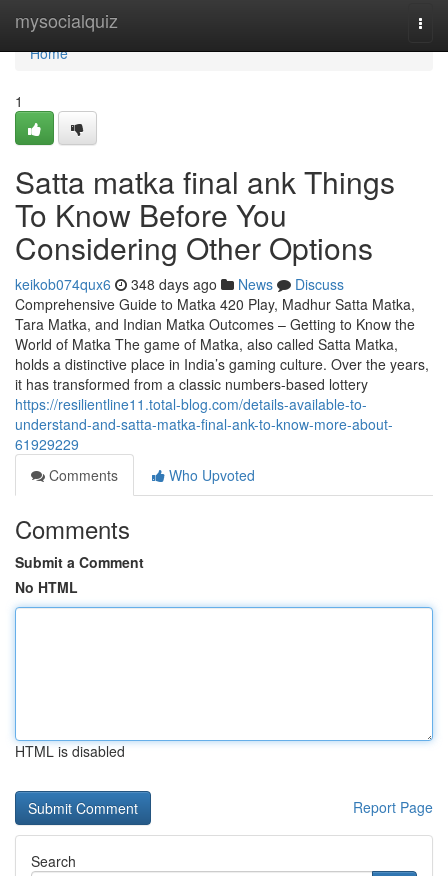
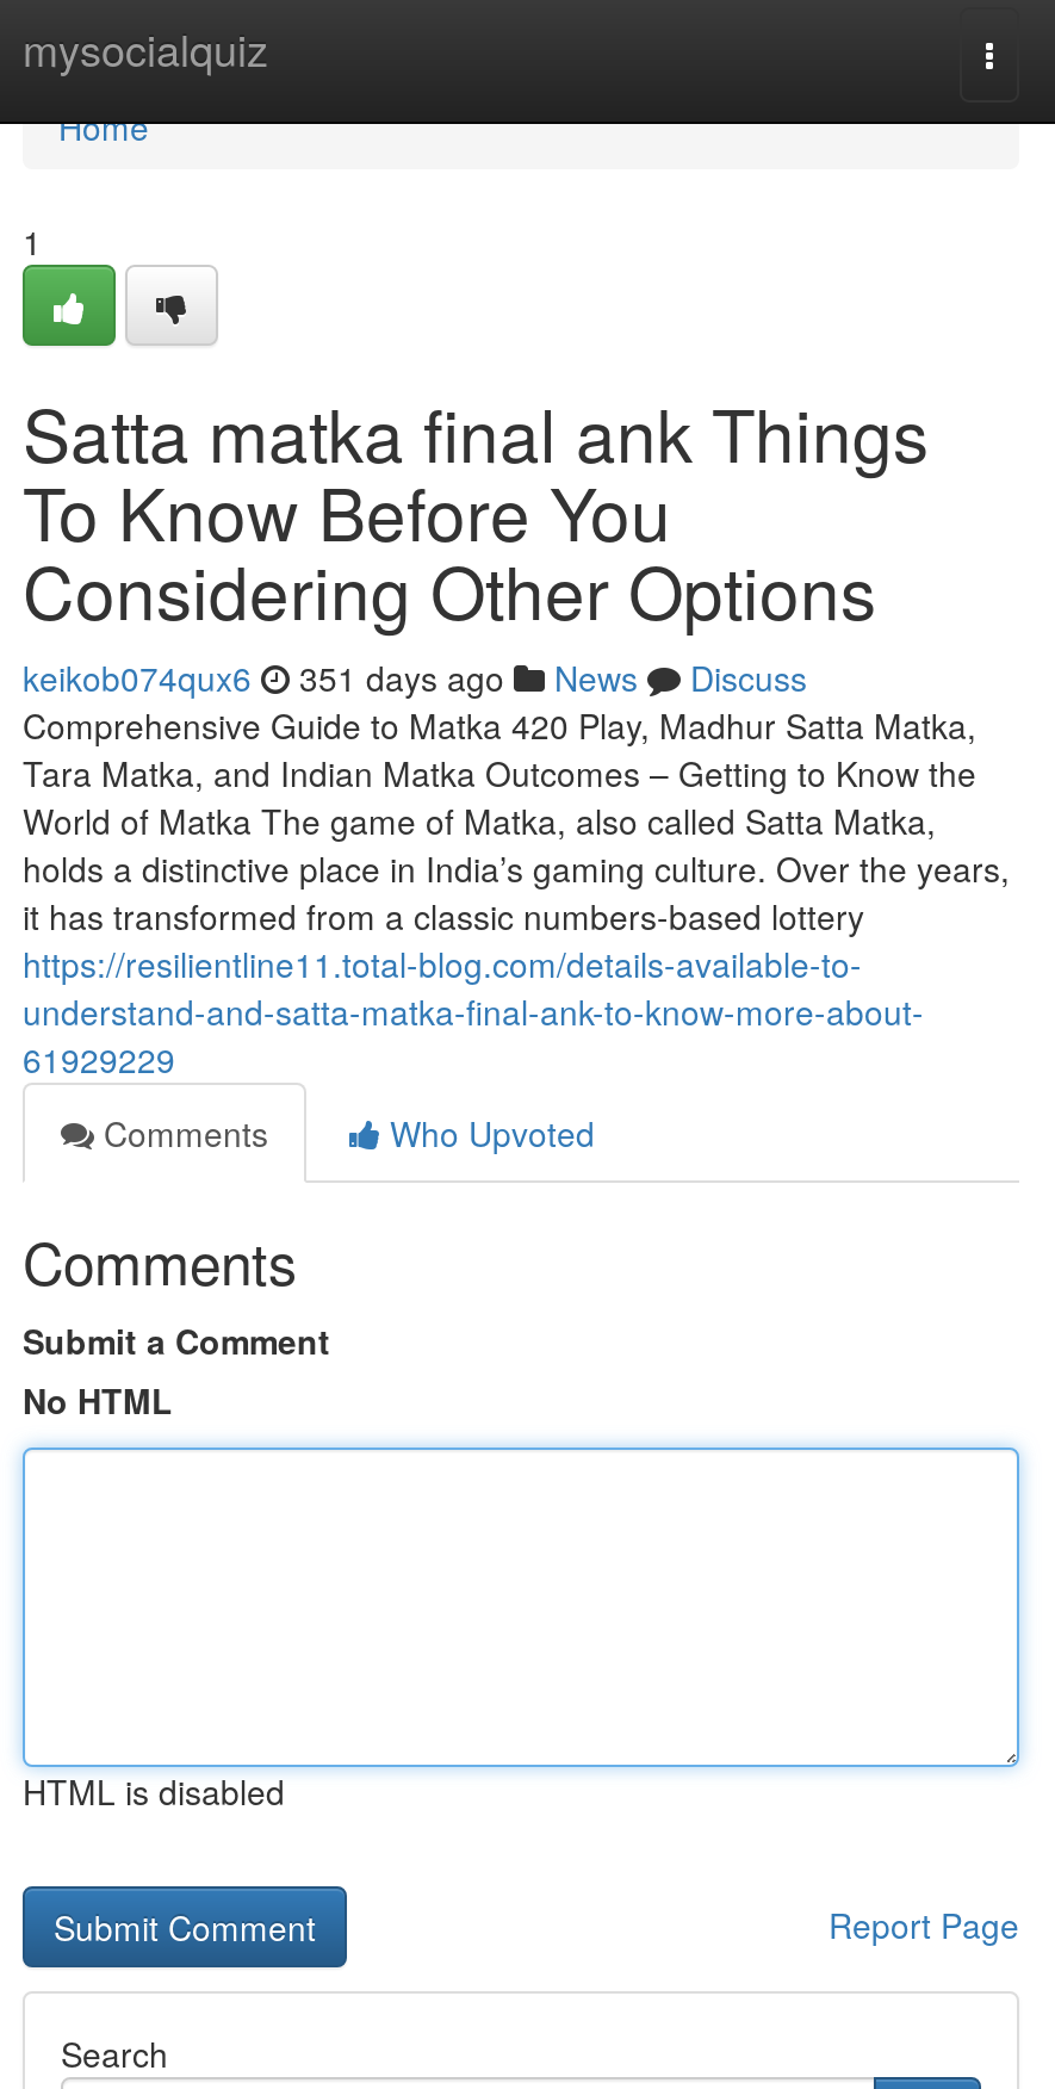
- keikob074qux6 348 days ago News Discuss
+ keikob074qux6 351 days ago News Discuss
